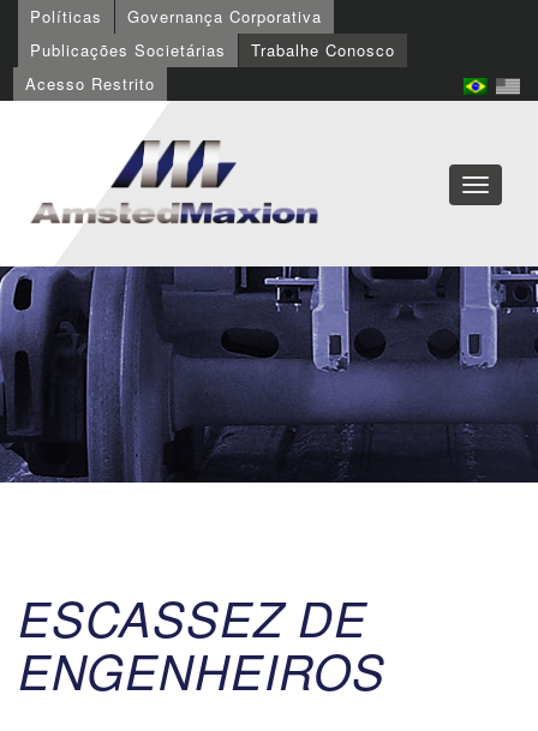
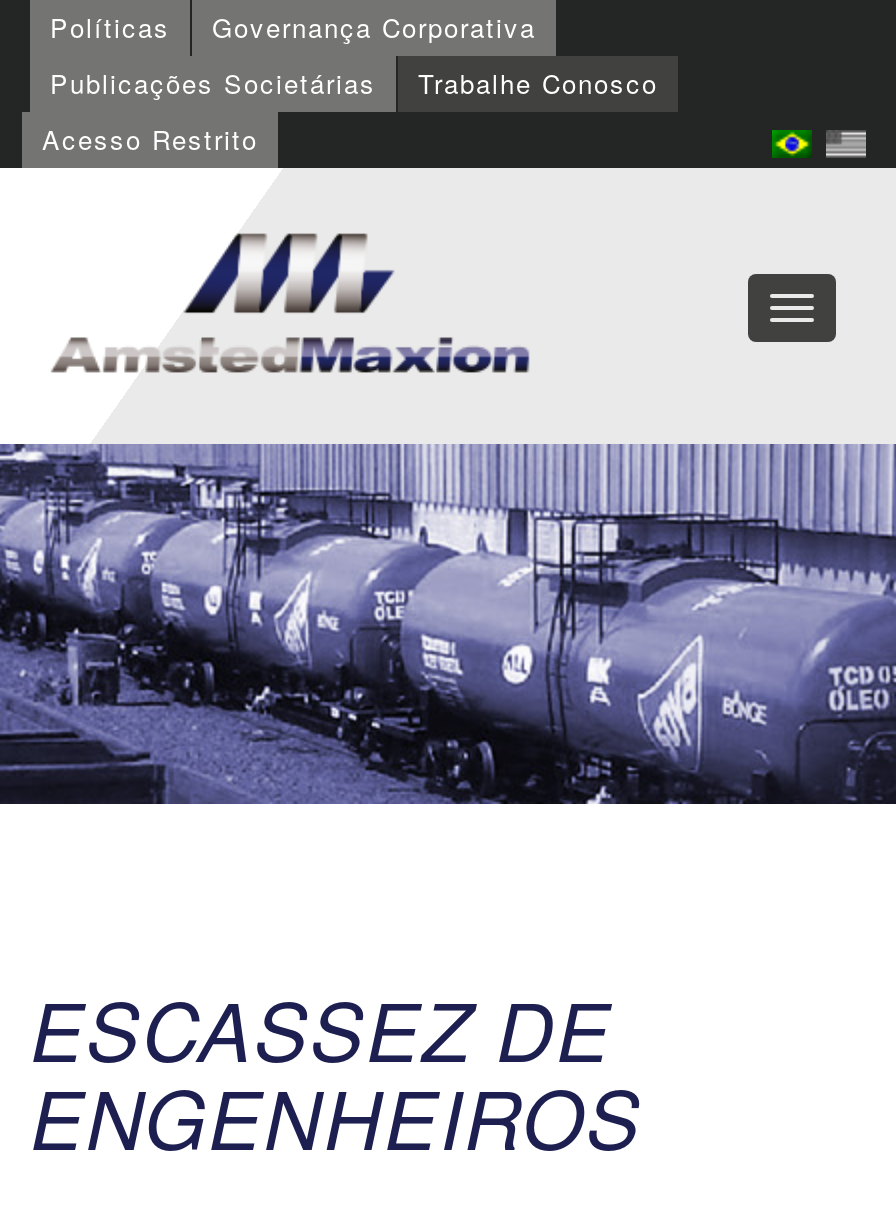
- [image]
+ [image]
